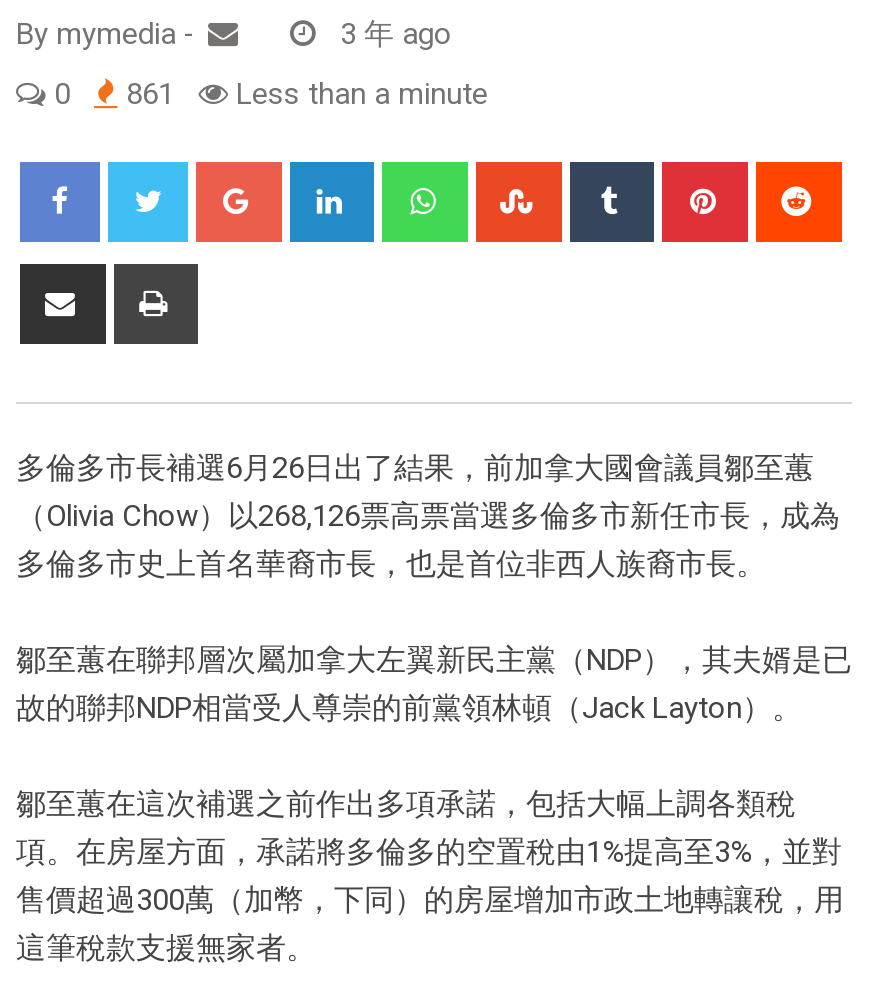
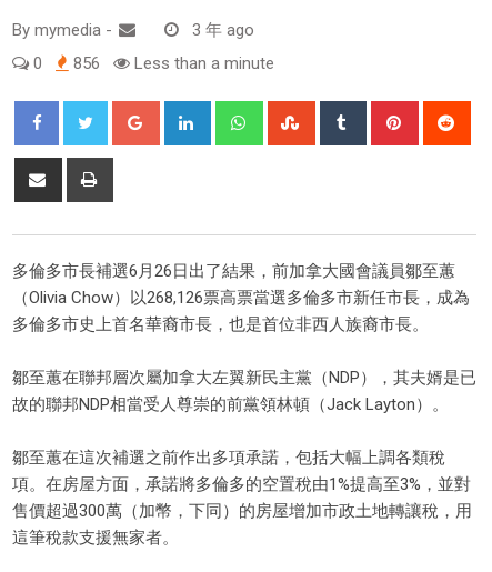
- 0 861 Less than a minute
+ 0 856 Less than a minute
